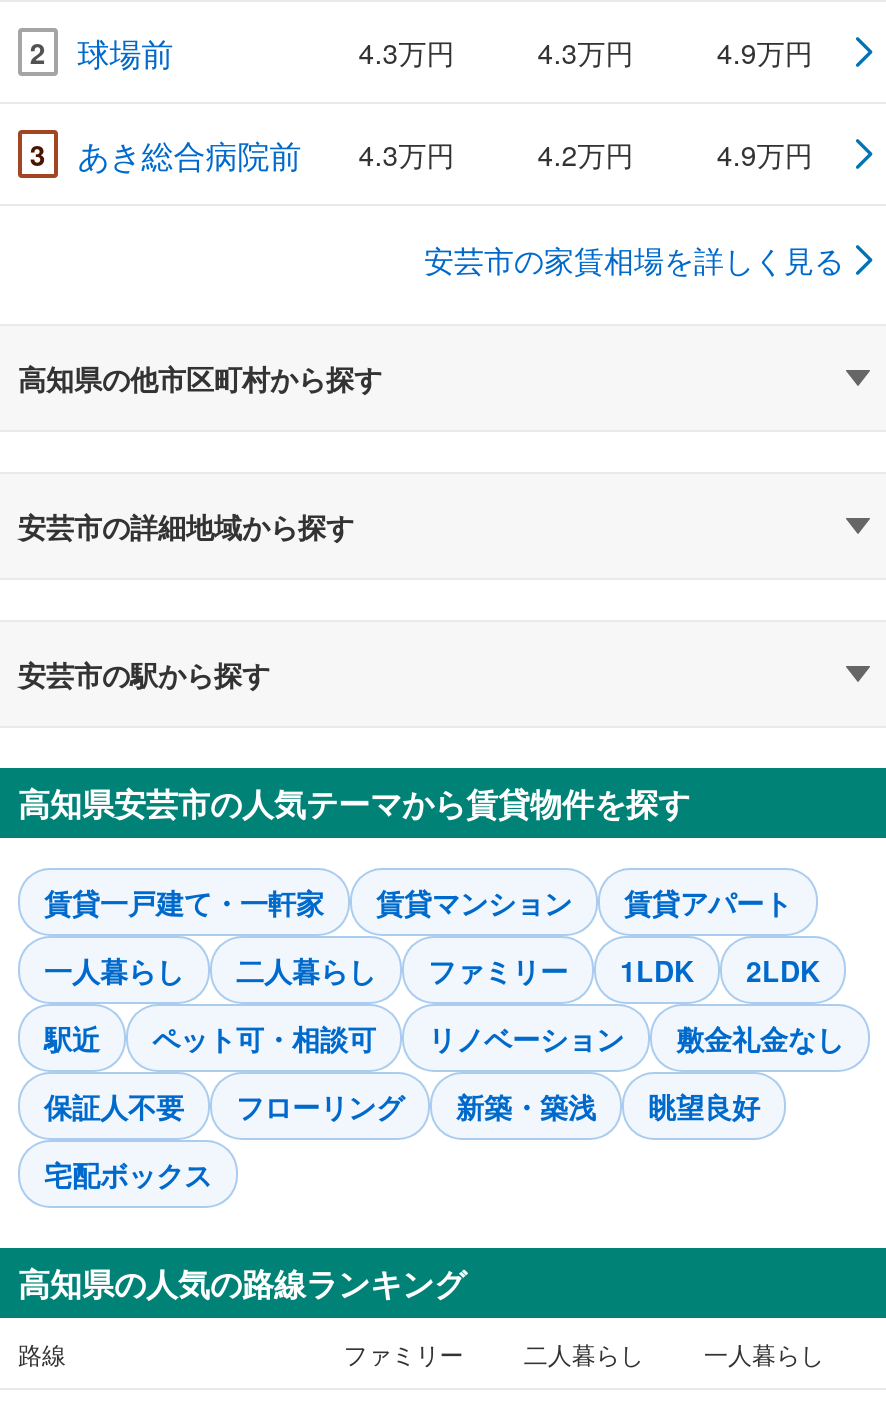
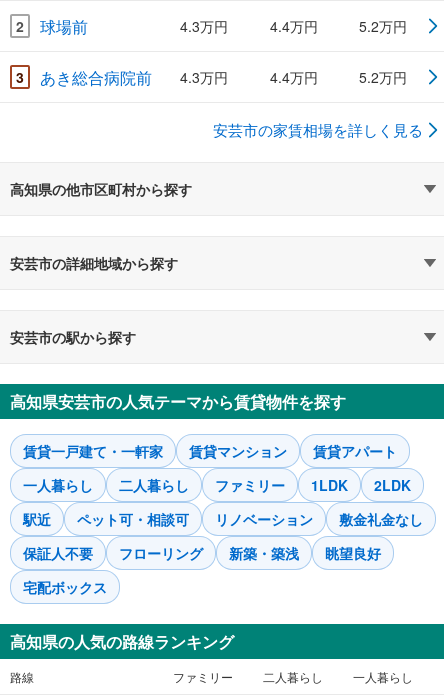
- 4.3万円
+ 4.4万円

- 4.9万円
+ 5.2万円

- 4.2万円
+ 4.4万円

- 4.9万円
+ 5.2万円
